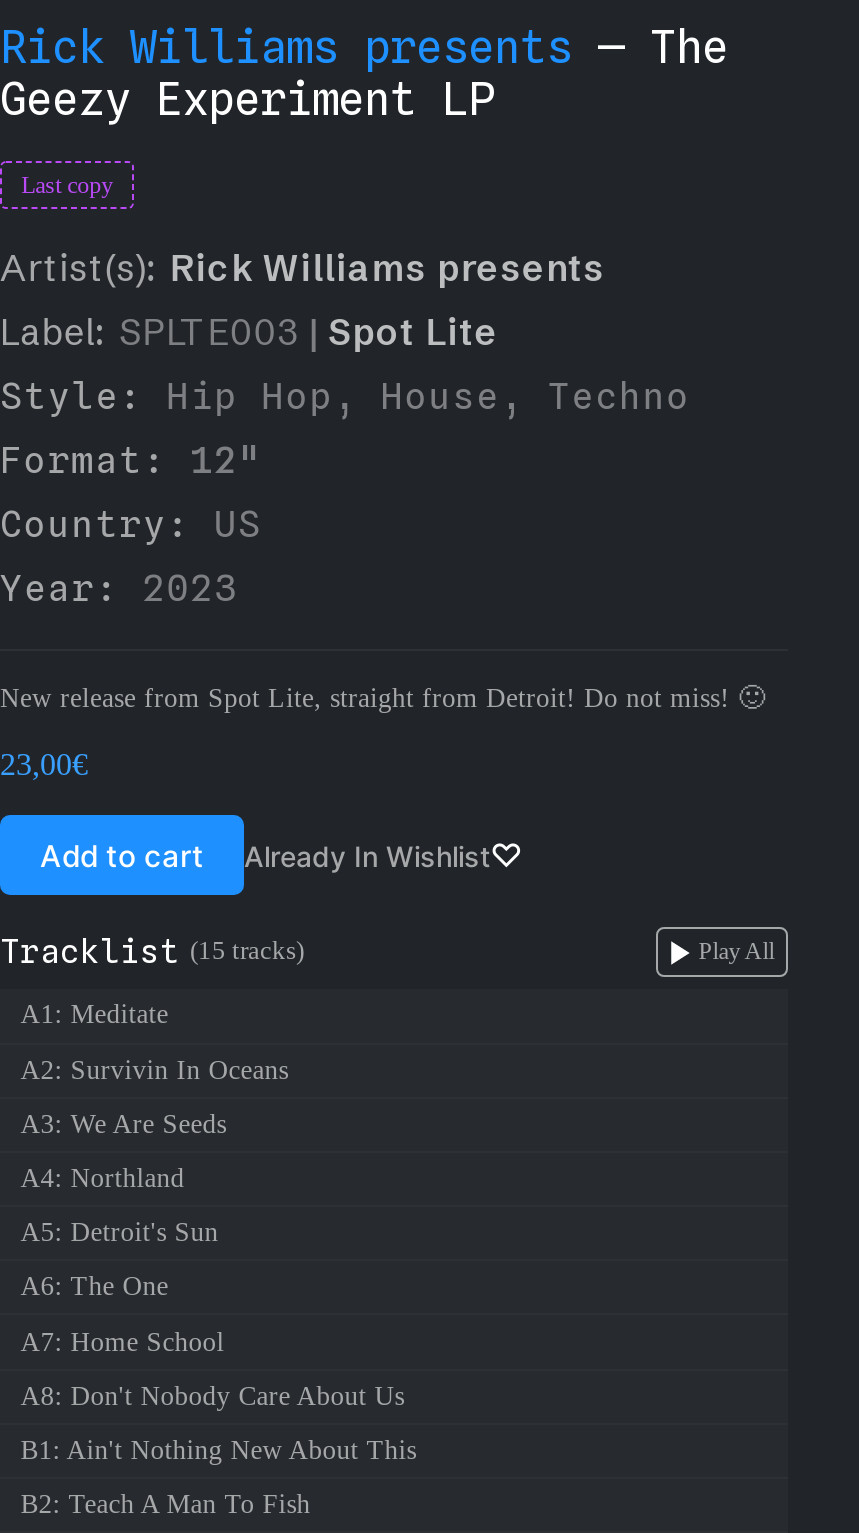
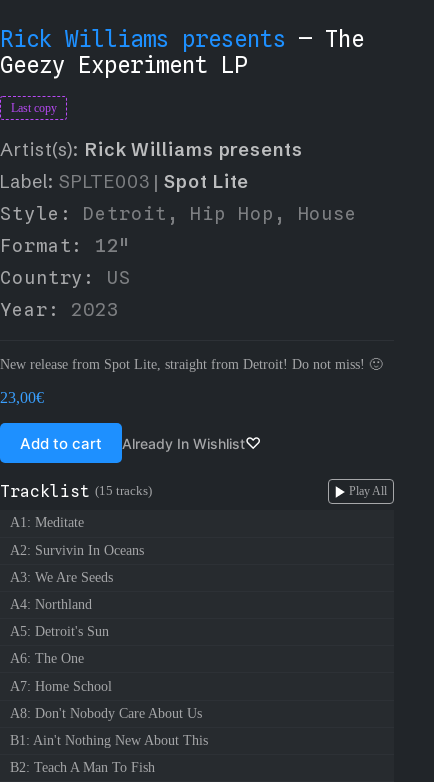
- Style: Hip Hop, House, Techno
+ Style: Detroit, Hip Hop, House
